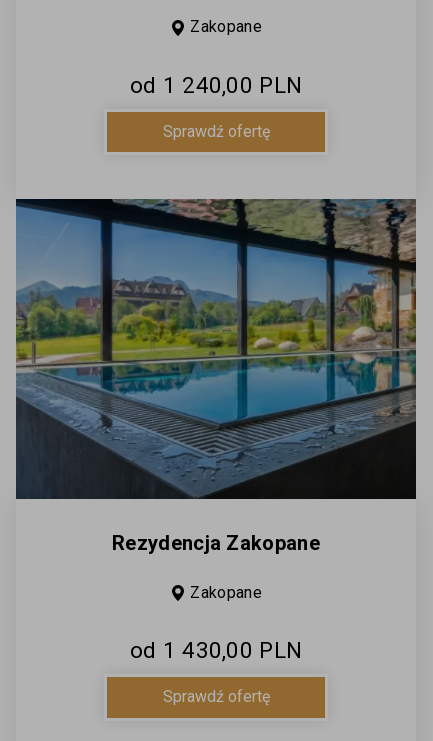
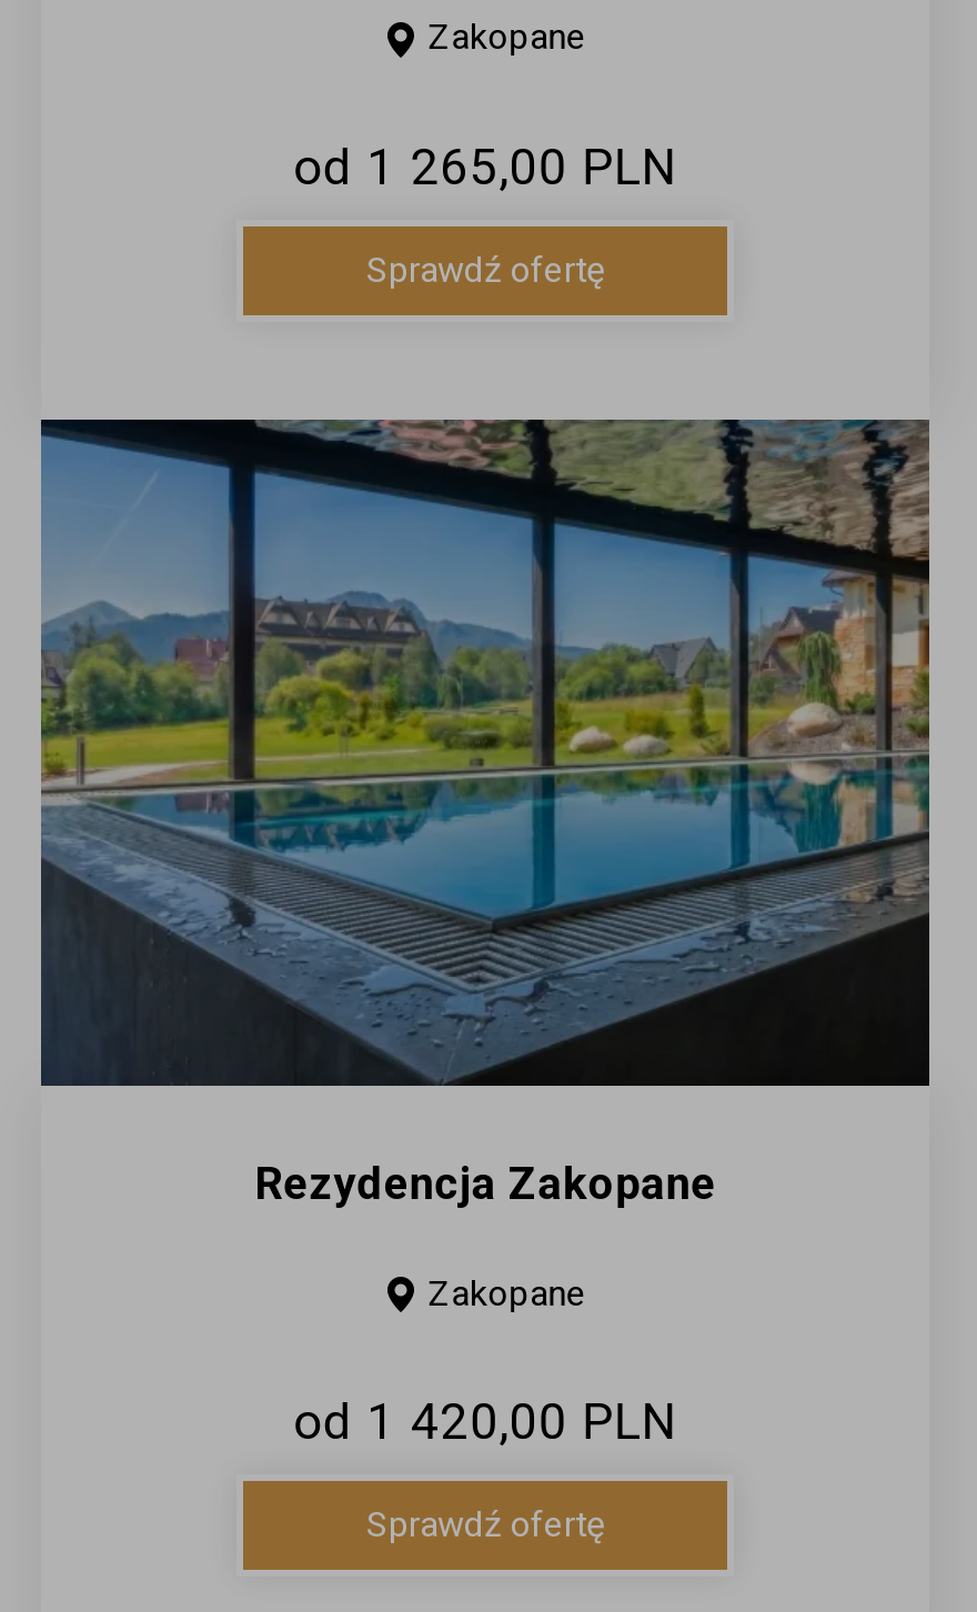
- od 1 240,00 PLN
+ od 1 265,00 PLN

- od 1 430,00 PLN
+ od 1 420,00 PLN
